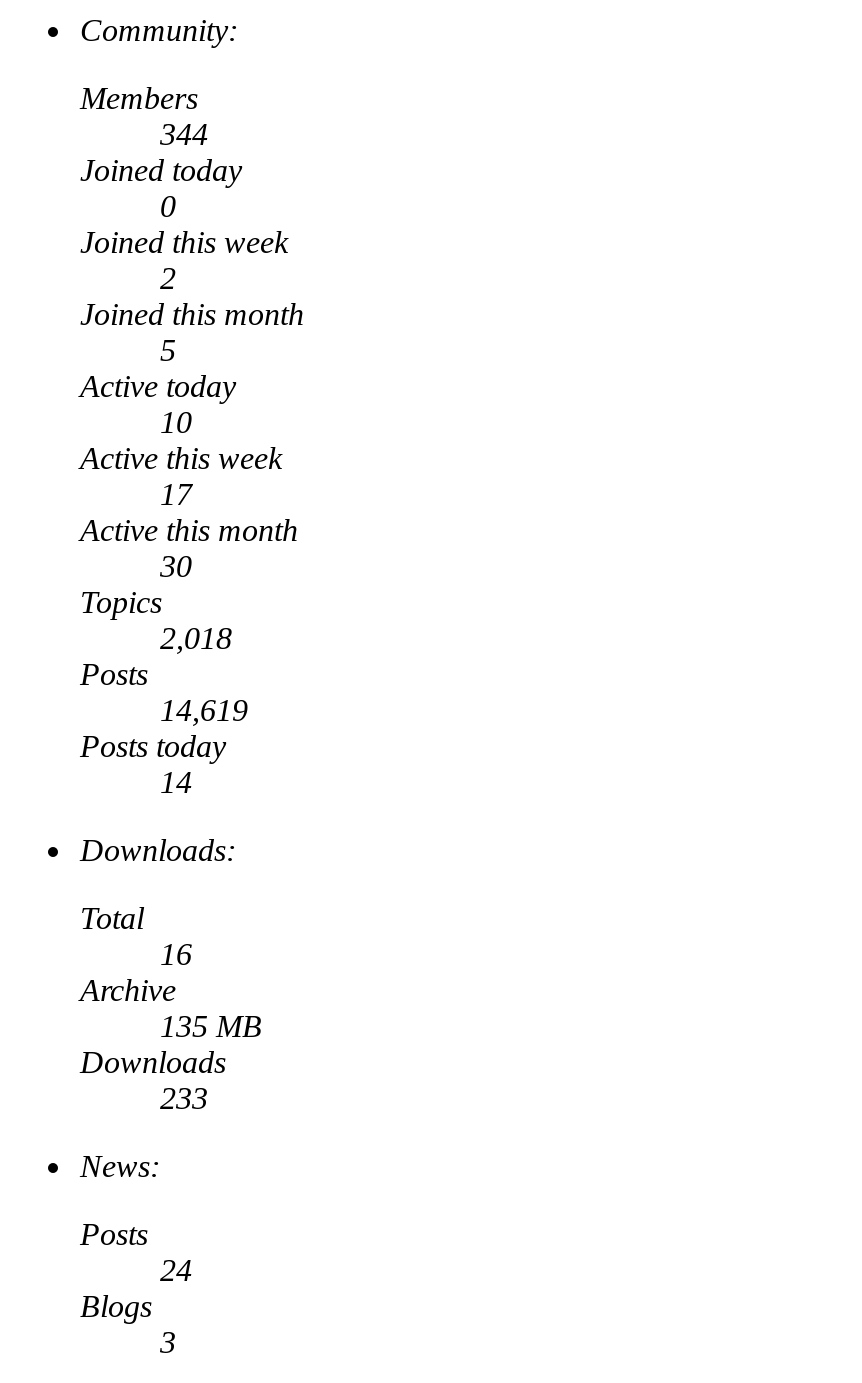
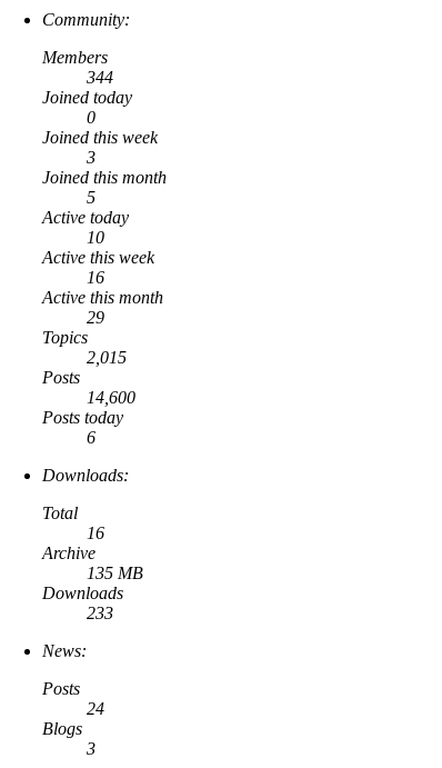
- 2
+ 3

- 17
+ 16

- 30
+ 29

- 2,018
+ 2,015

- 14,619
+ 14,600

- 14
+ 6
